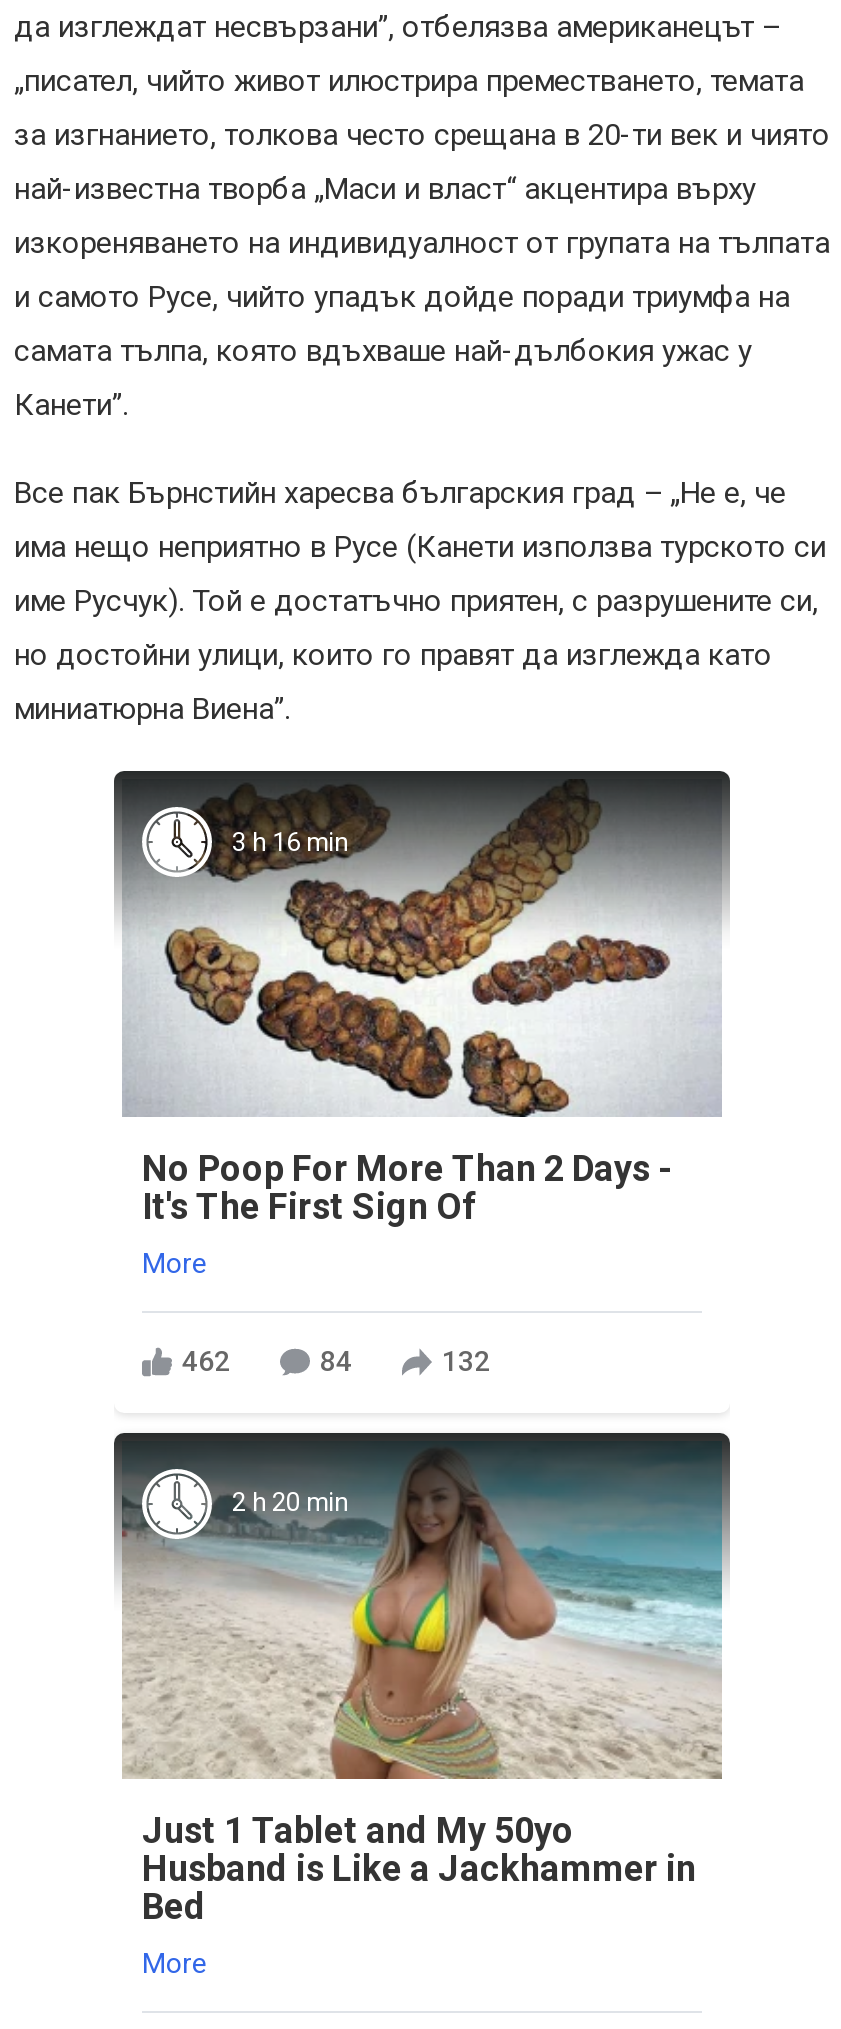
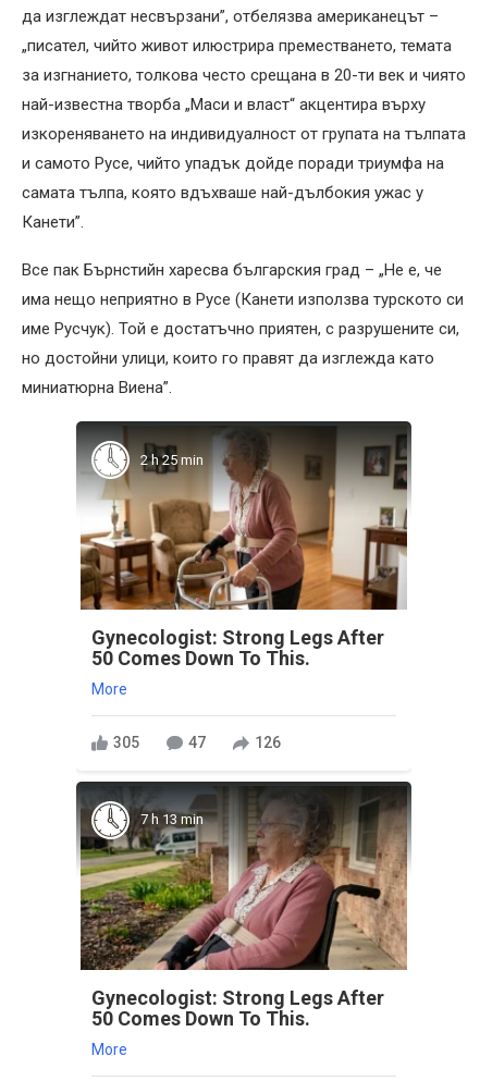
- [image]
- 3 h 16 min
+ [image]
+ 2 h 25 min

- No Poop For More Than 2 Days -
- It's The First Sign Of
+ Gynecologist: Strong Legs After
+ 50 Comes Down To This.

- 462
- 84
- 132
+ 305
+ 47
+ 126

- [image]
- 2 h 20 min
+ [image]
+ 7 h 13 min

- Just 1 Tablet and My 50yo
- Husband is Like a Jackhammer in
- Bed
+ Gynecologist: Strong Legs After
+ 50 Comes Down To This.
